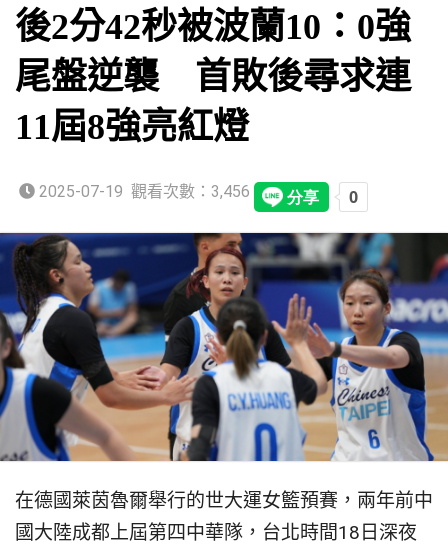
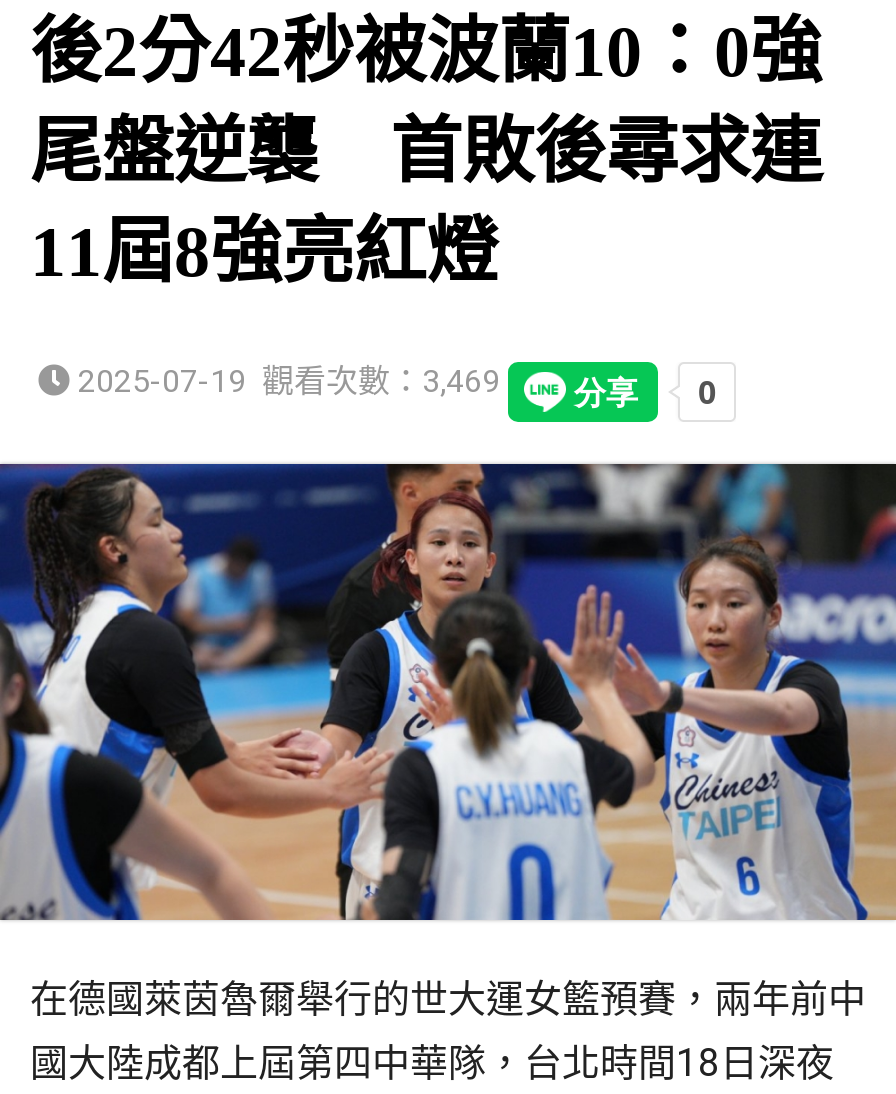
- 2025-07-19 觀看次數：3,456
+ 2025-07-19 觀看次數：3,469
